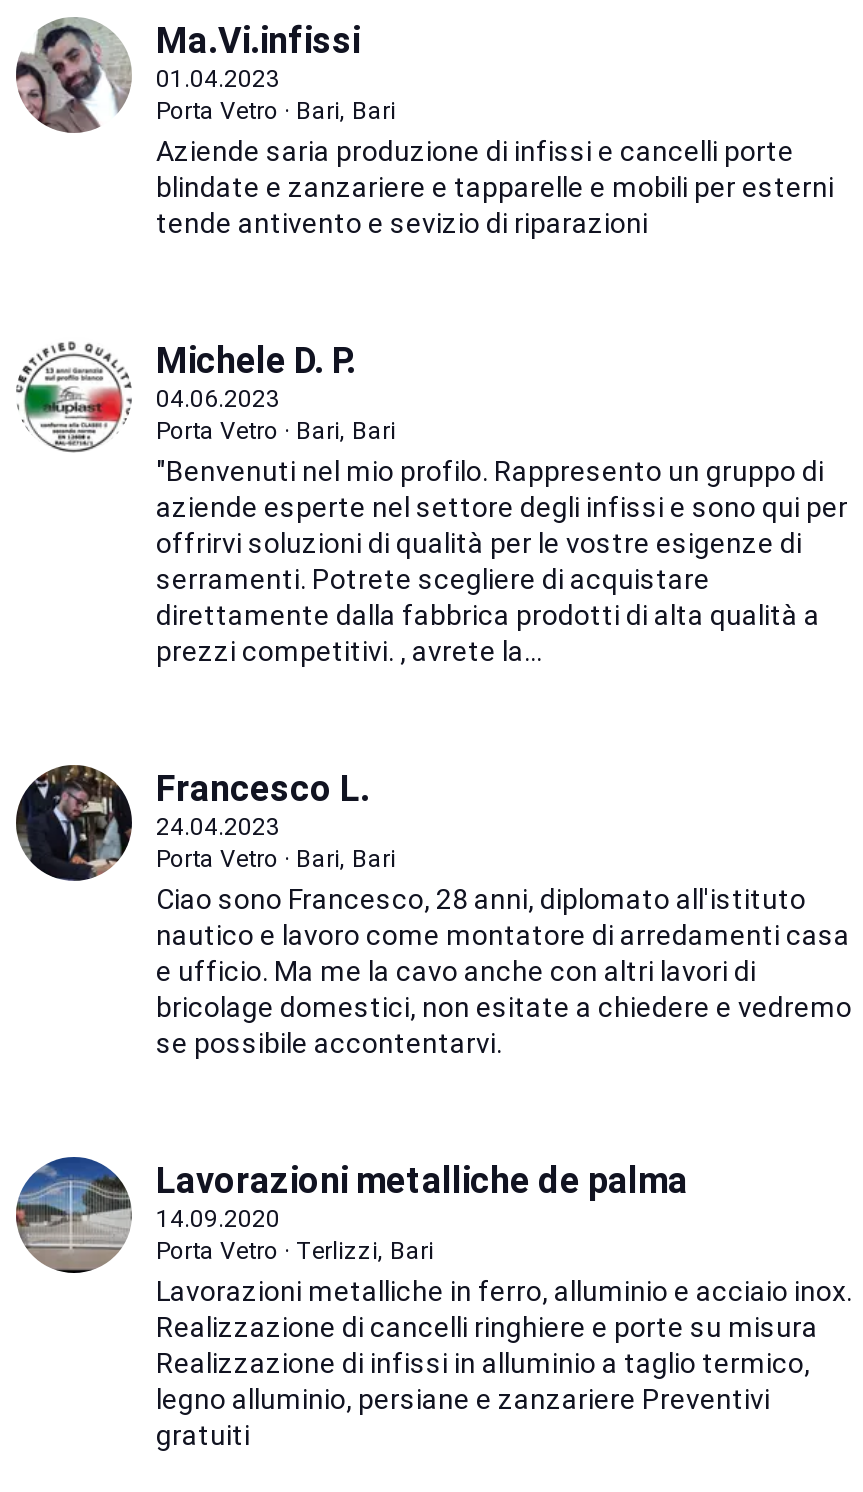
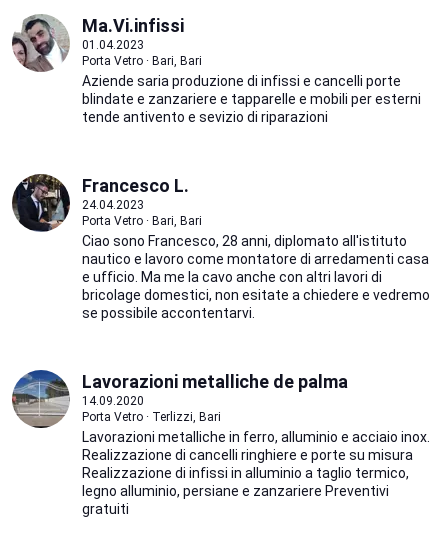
- [image]
- Michele D. P.
- 04.06.2023
- Porta Vetro · Bari, Bari
- "Benvenuti nel mio profilo. Rappresento un gruppo di
- aziende esperte nel settore degli infissi e sono qui per
- offrirvi soluzioni di qualità per le vostre esigenze di
- serramenti. Potrete scegliere di acquistare
- direttamente dalla fabbrica prodotti di alta qualità a
- prezzi competitivi. , avrete la...
